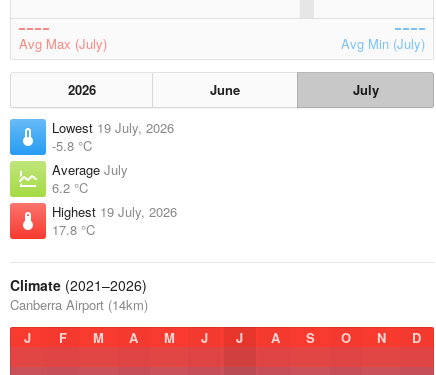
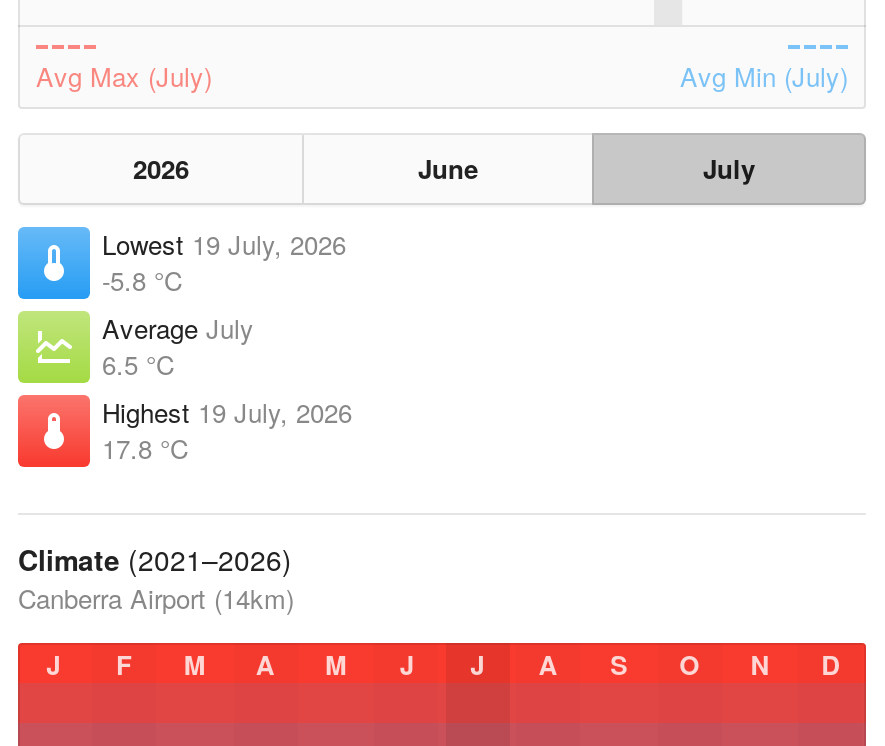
- 6.2 °C
+ 6.5 °C
